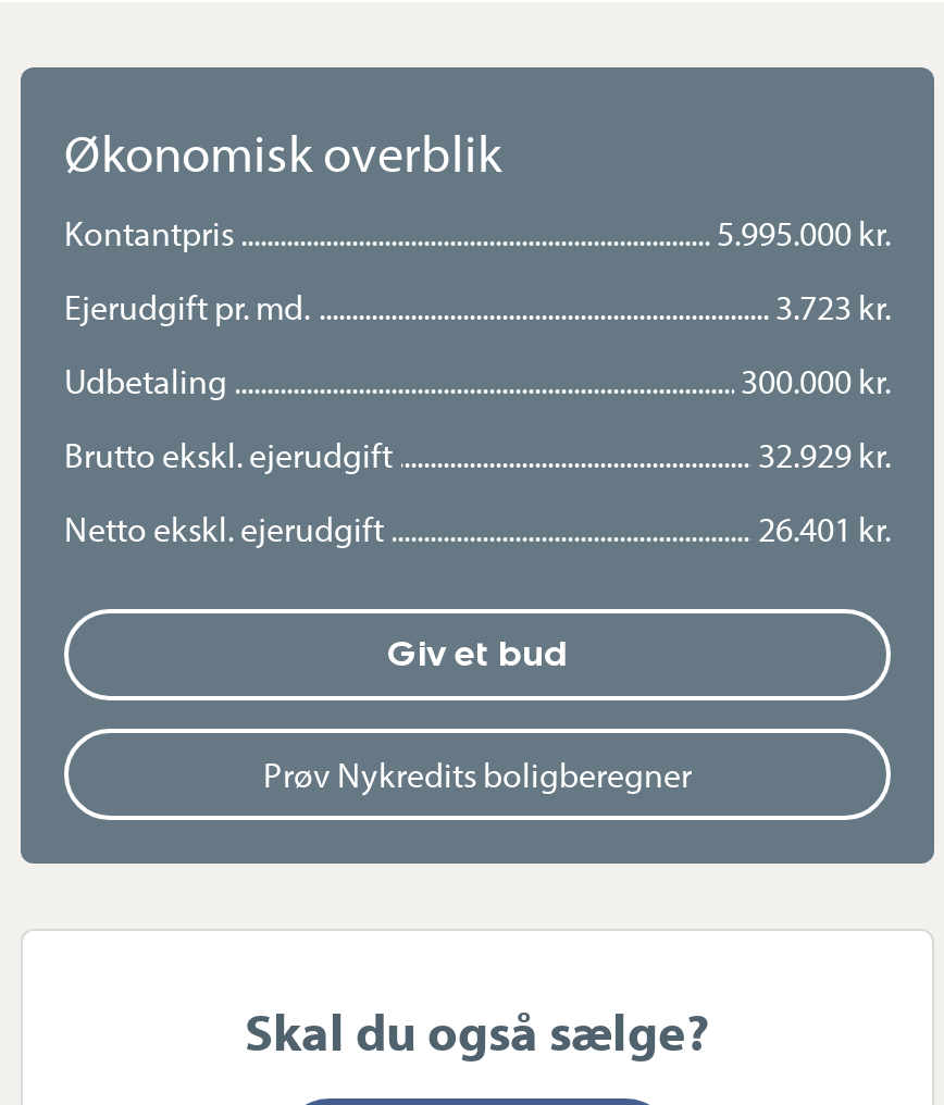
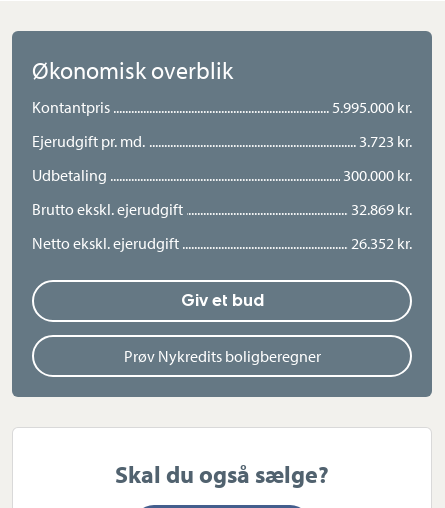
- 32.929 kr.
+ 32.869 kr.

- 26.401 kr.
+ 26.352 kr.
